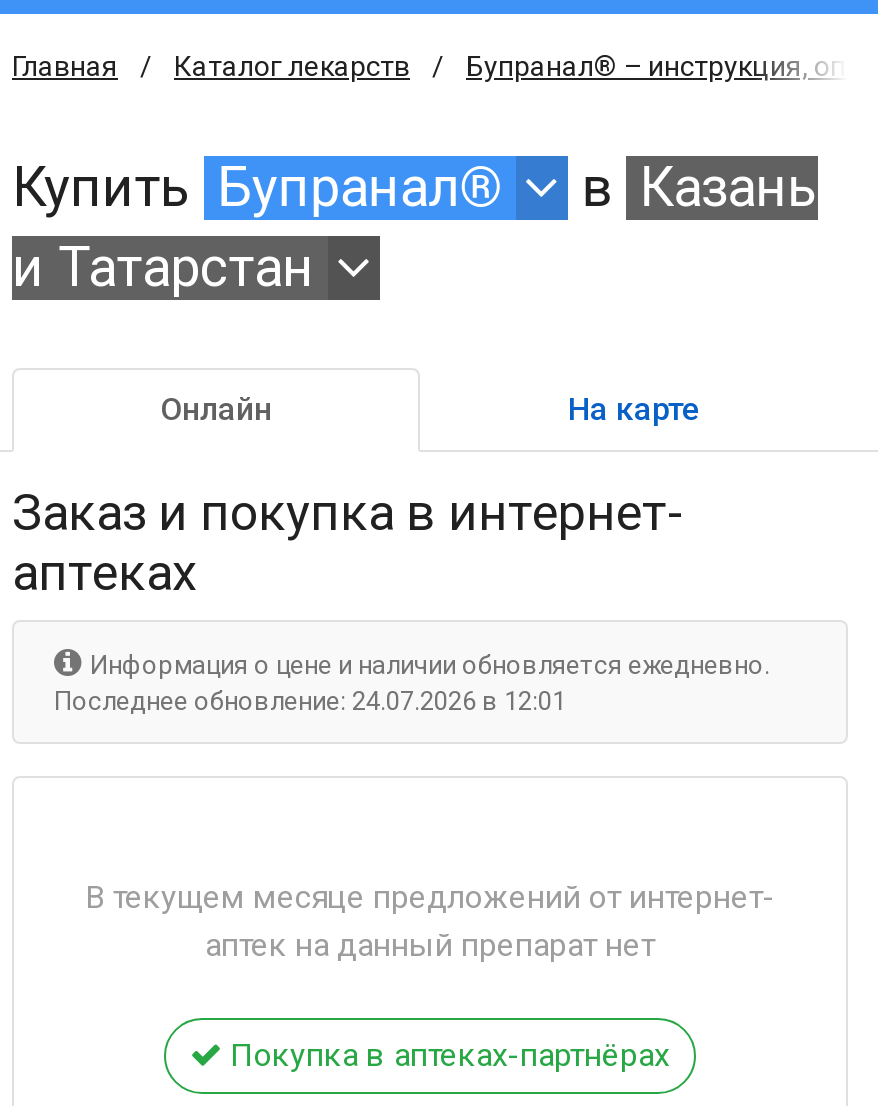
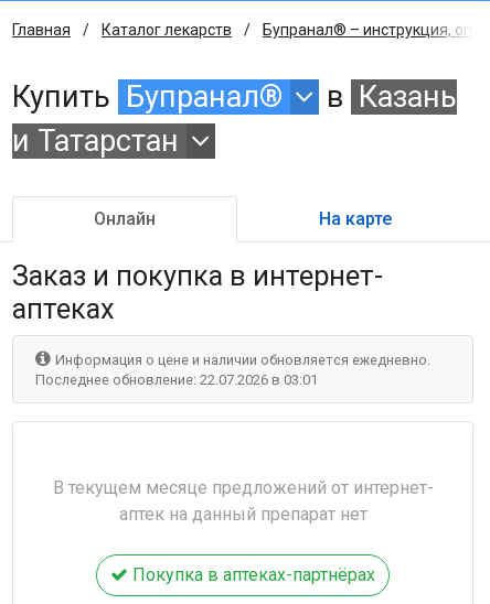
- Последнее обновление: 24.07.2026 в 12:01
+ Последнее обновление: 22.07.2026 в 03:01
